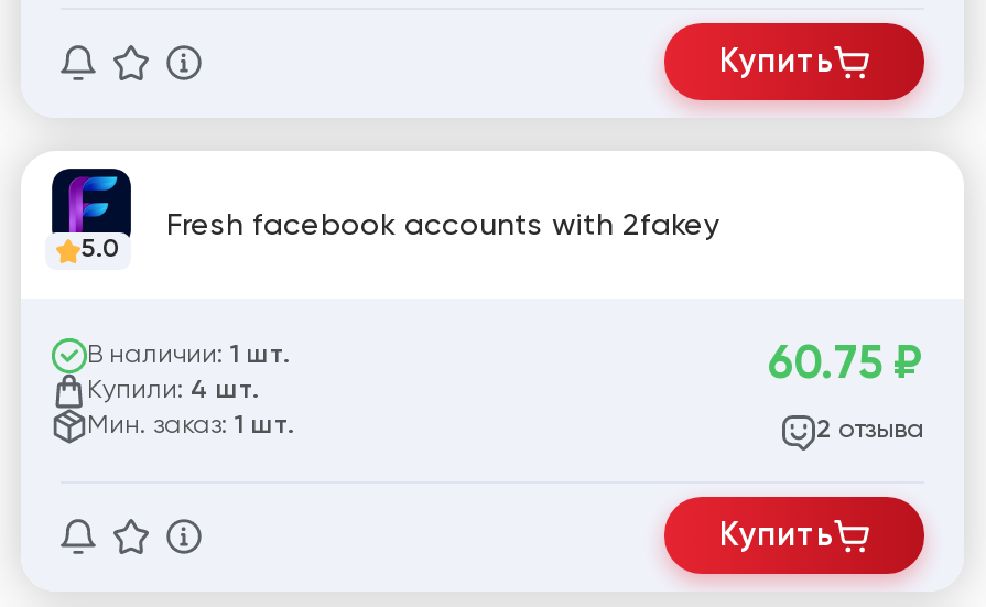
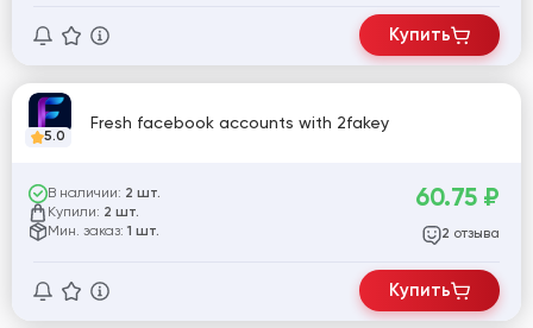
- В наличии: 1 шт.
+ В наличии: 2 шт.

- Купили: 4 шт.
+ Купили: 2 шт.
